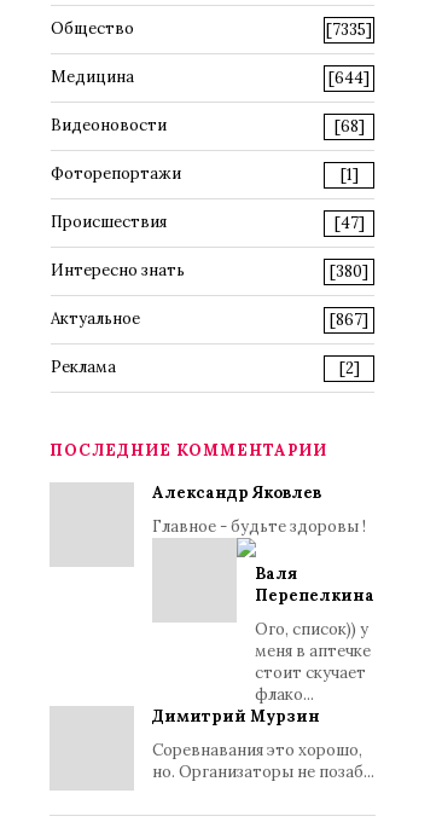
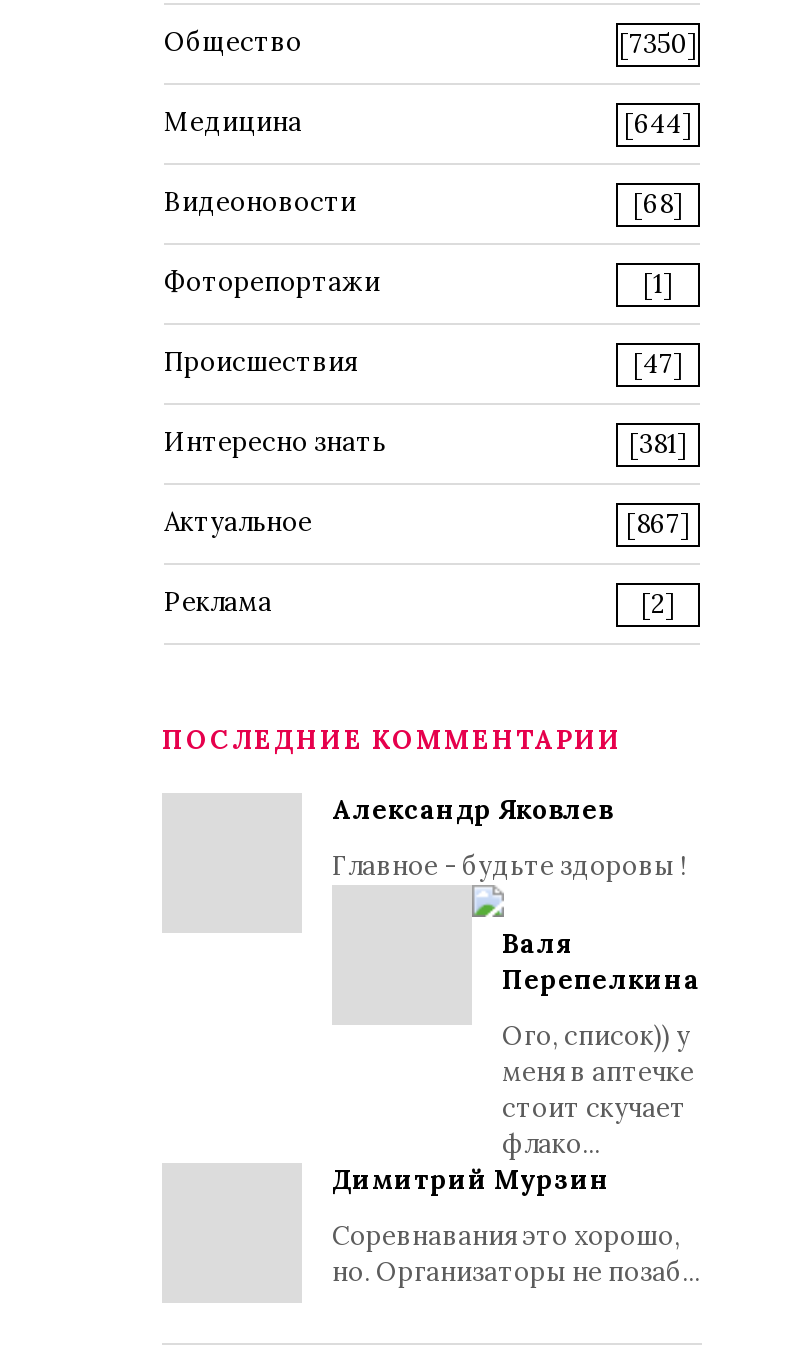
- [7335]
+ [7350]

- [380]
+ [381]
